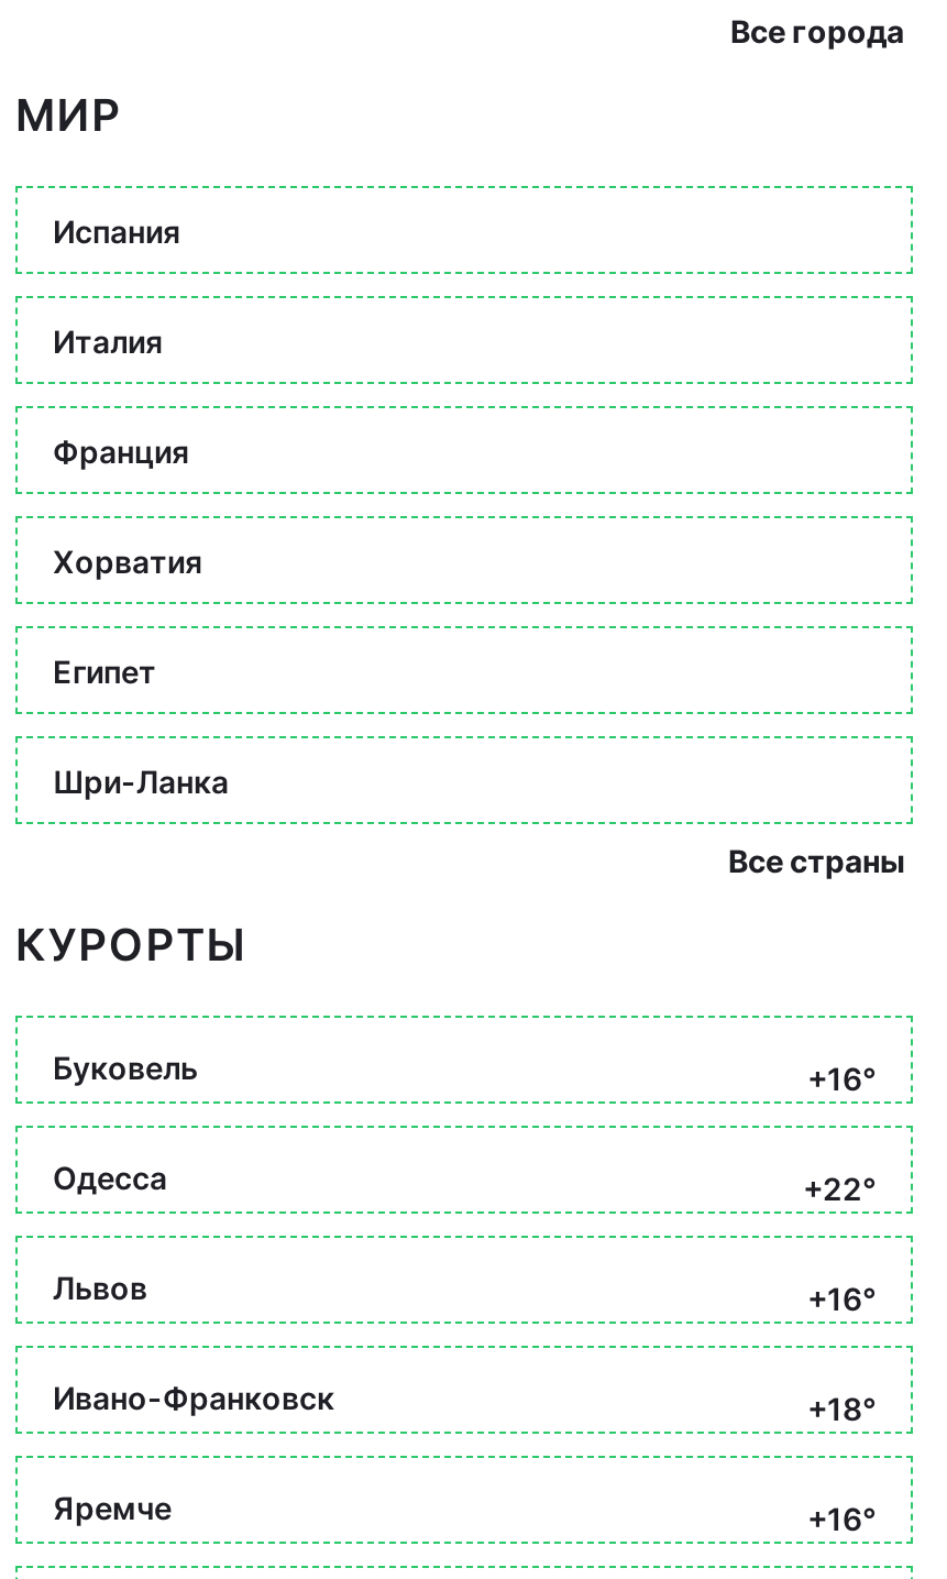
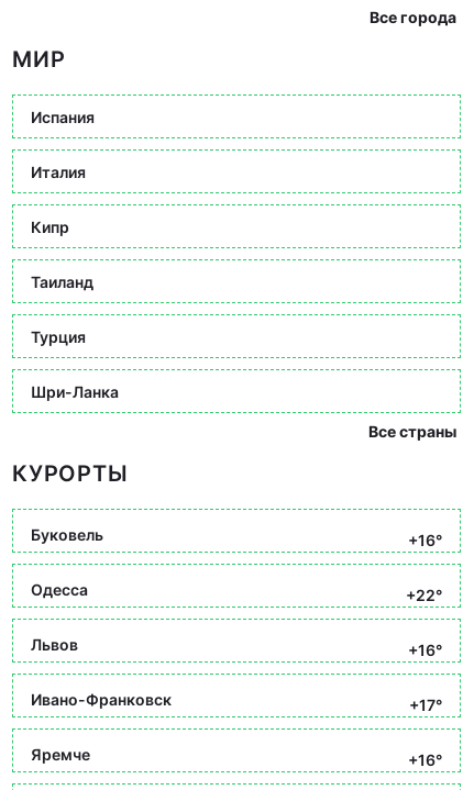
- Франция
+ Кипр

- Хорватия
+ Таиланд

- Египет
+ Турция

- +18°
+ +17°
